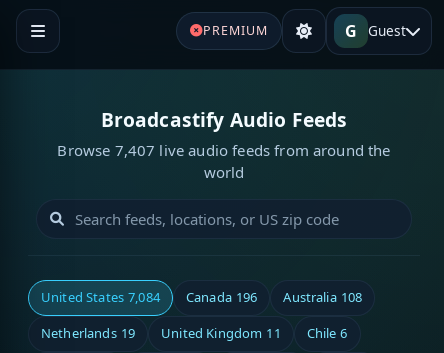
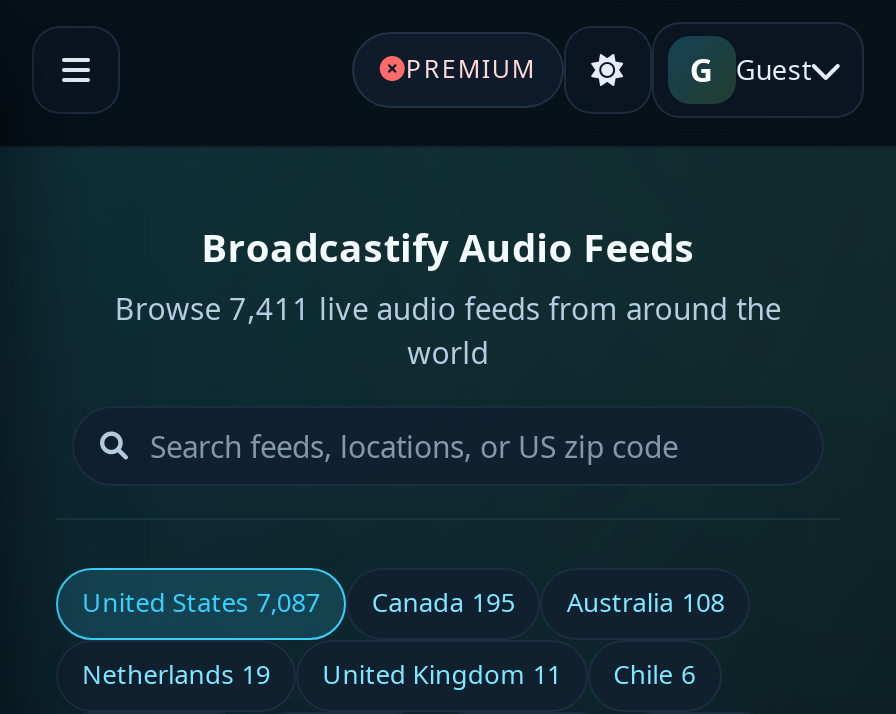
- Browse 7,407 live audio feeds from around the
+ Browse 7,411 live audio feeds from around the

- United States 7,084
+ United States 7,087

- Canada 196
+ Canada 195
